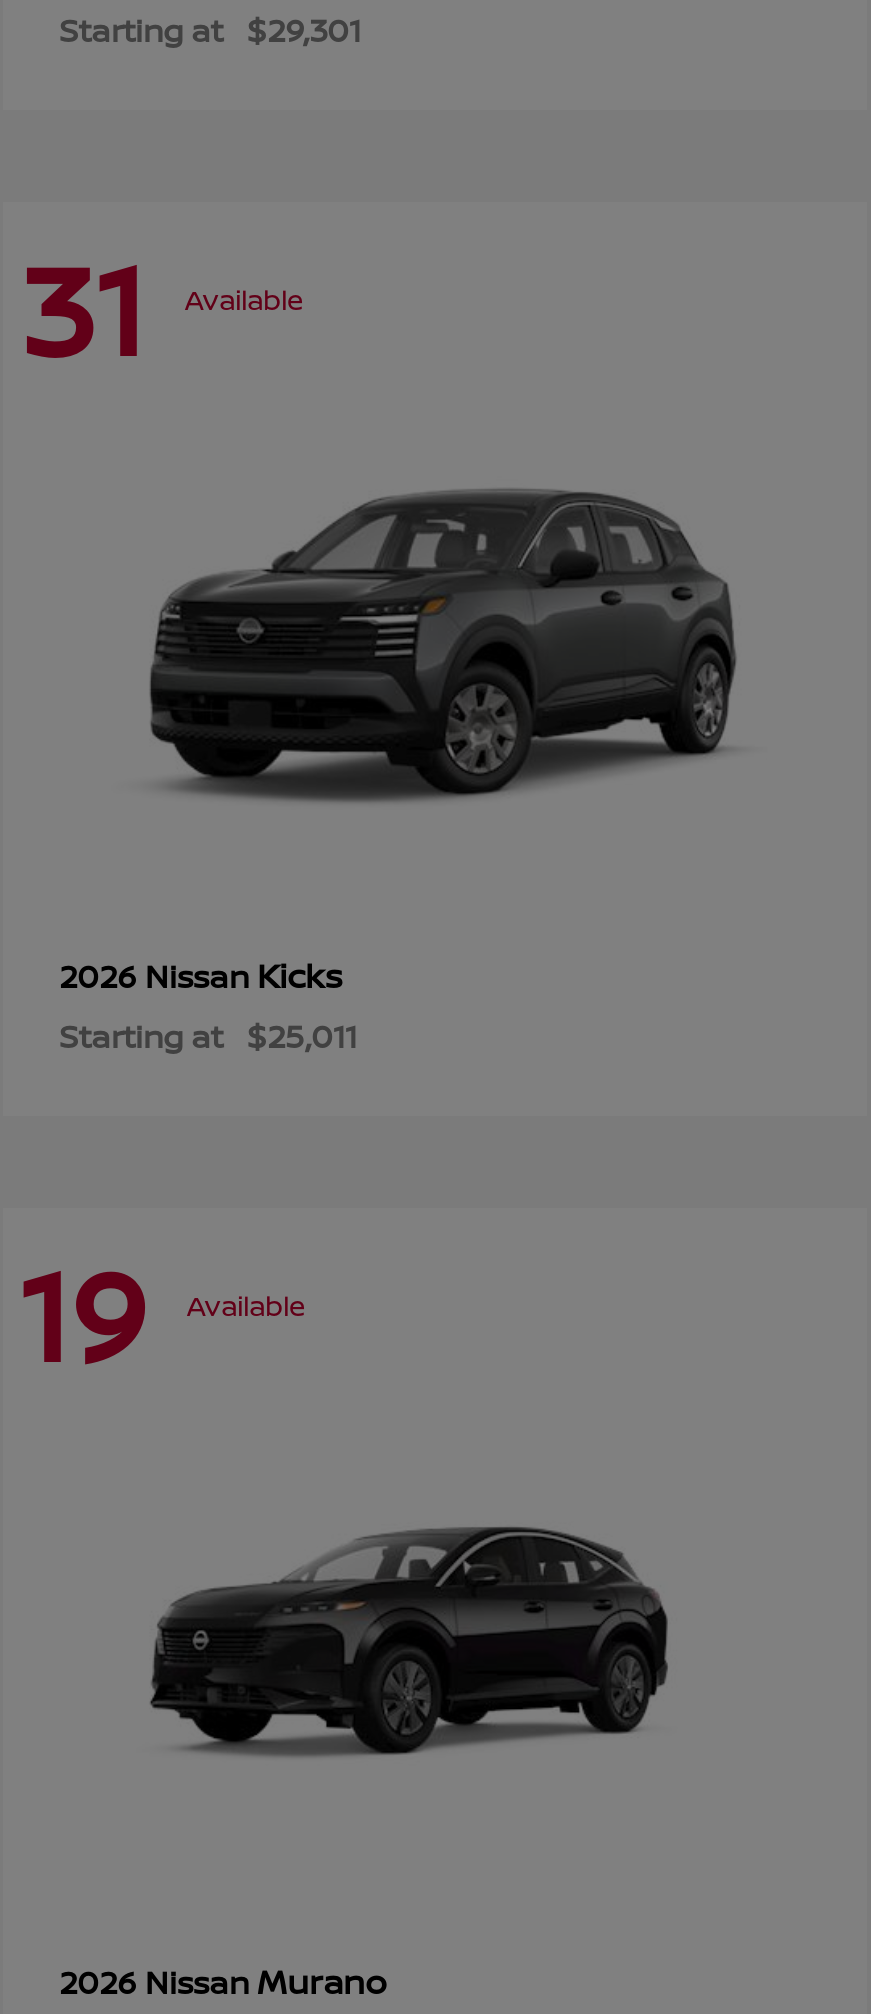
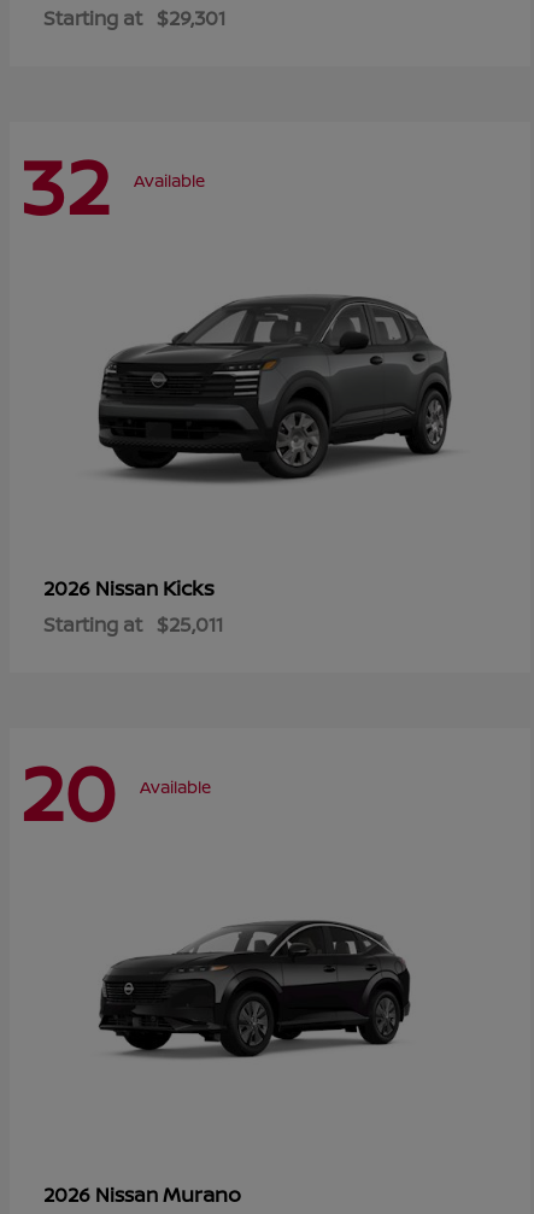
- 31 Available
+ 32 Available

- 19 Available
+ 20 Available
